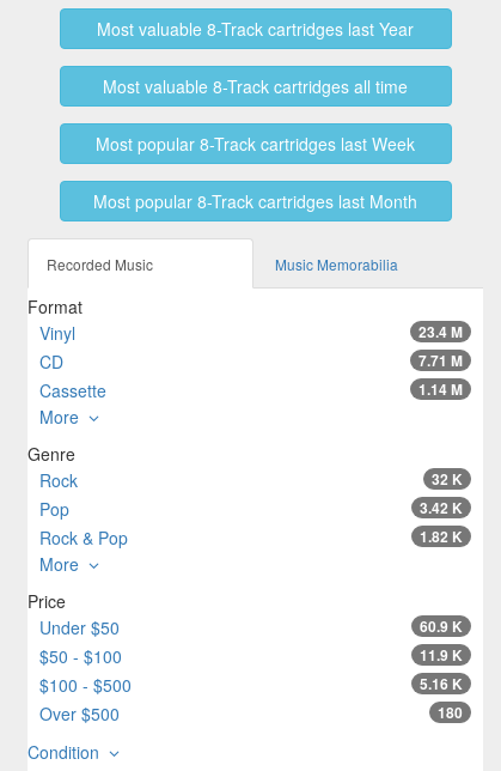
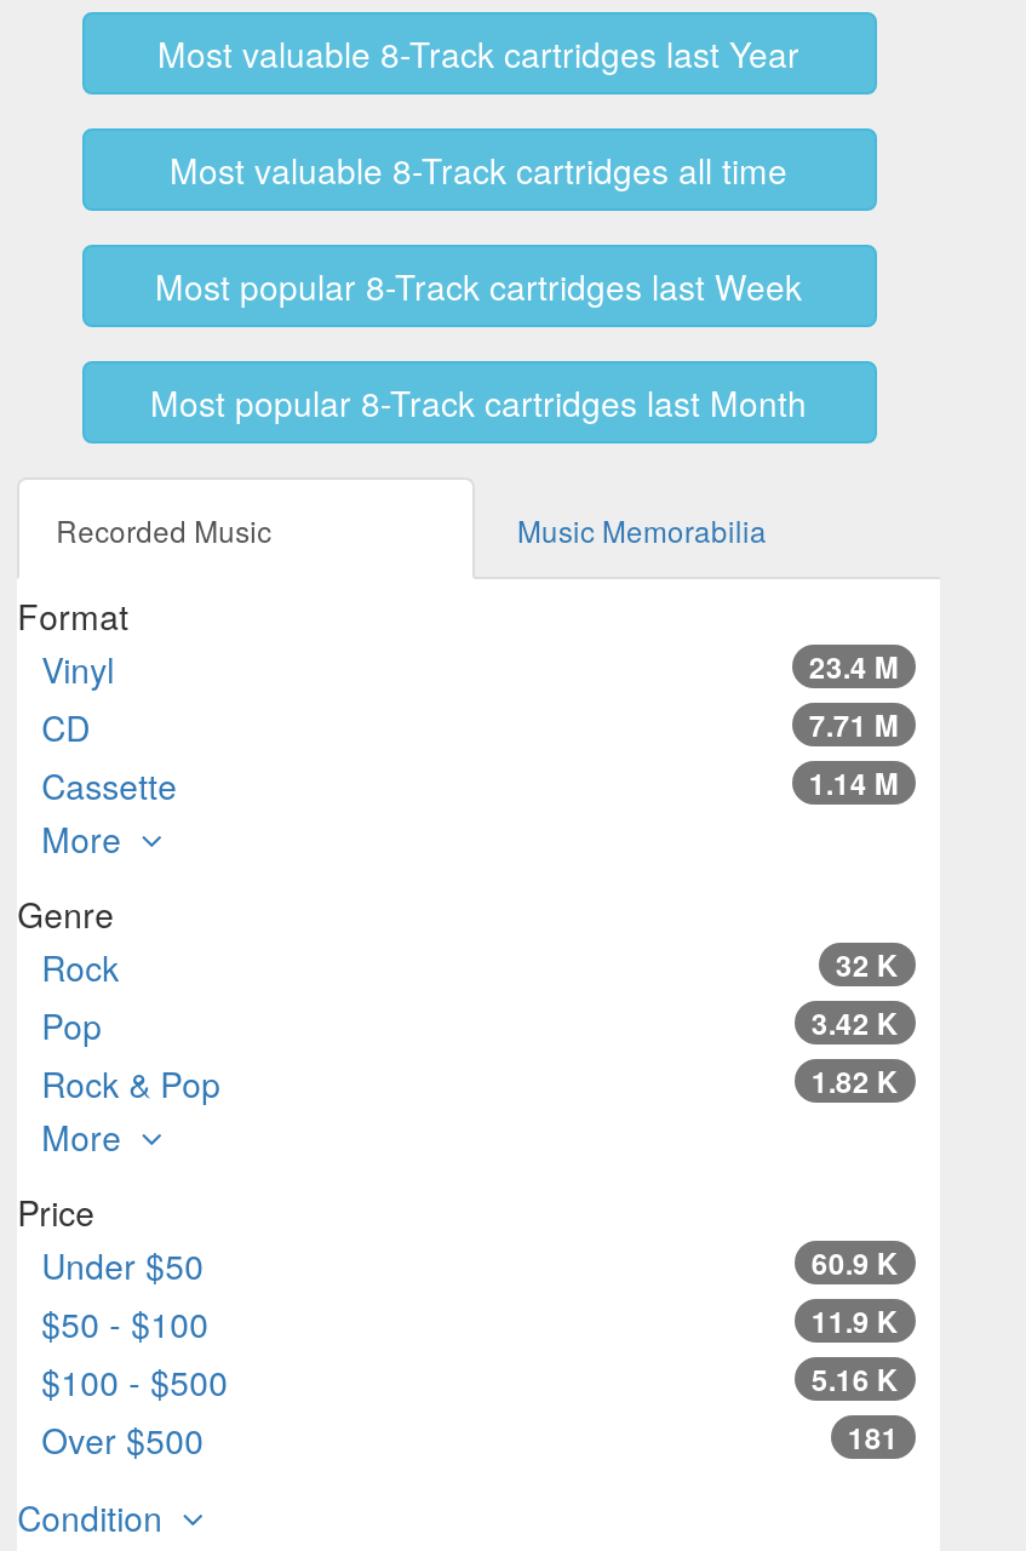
- 180
+ 181
